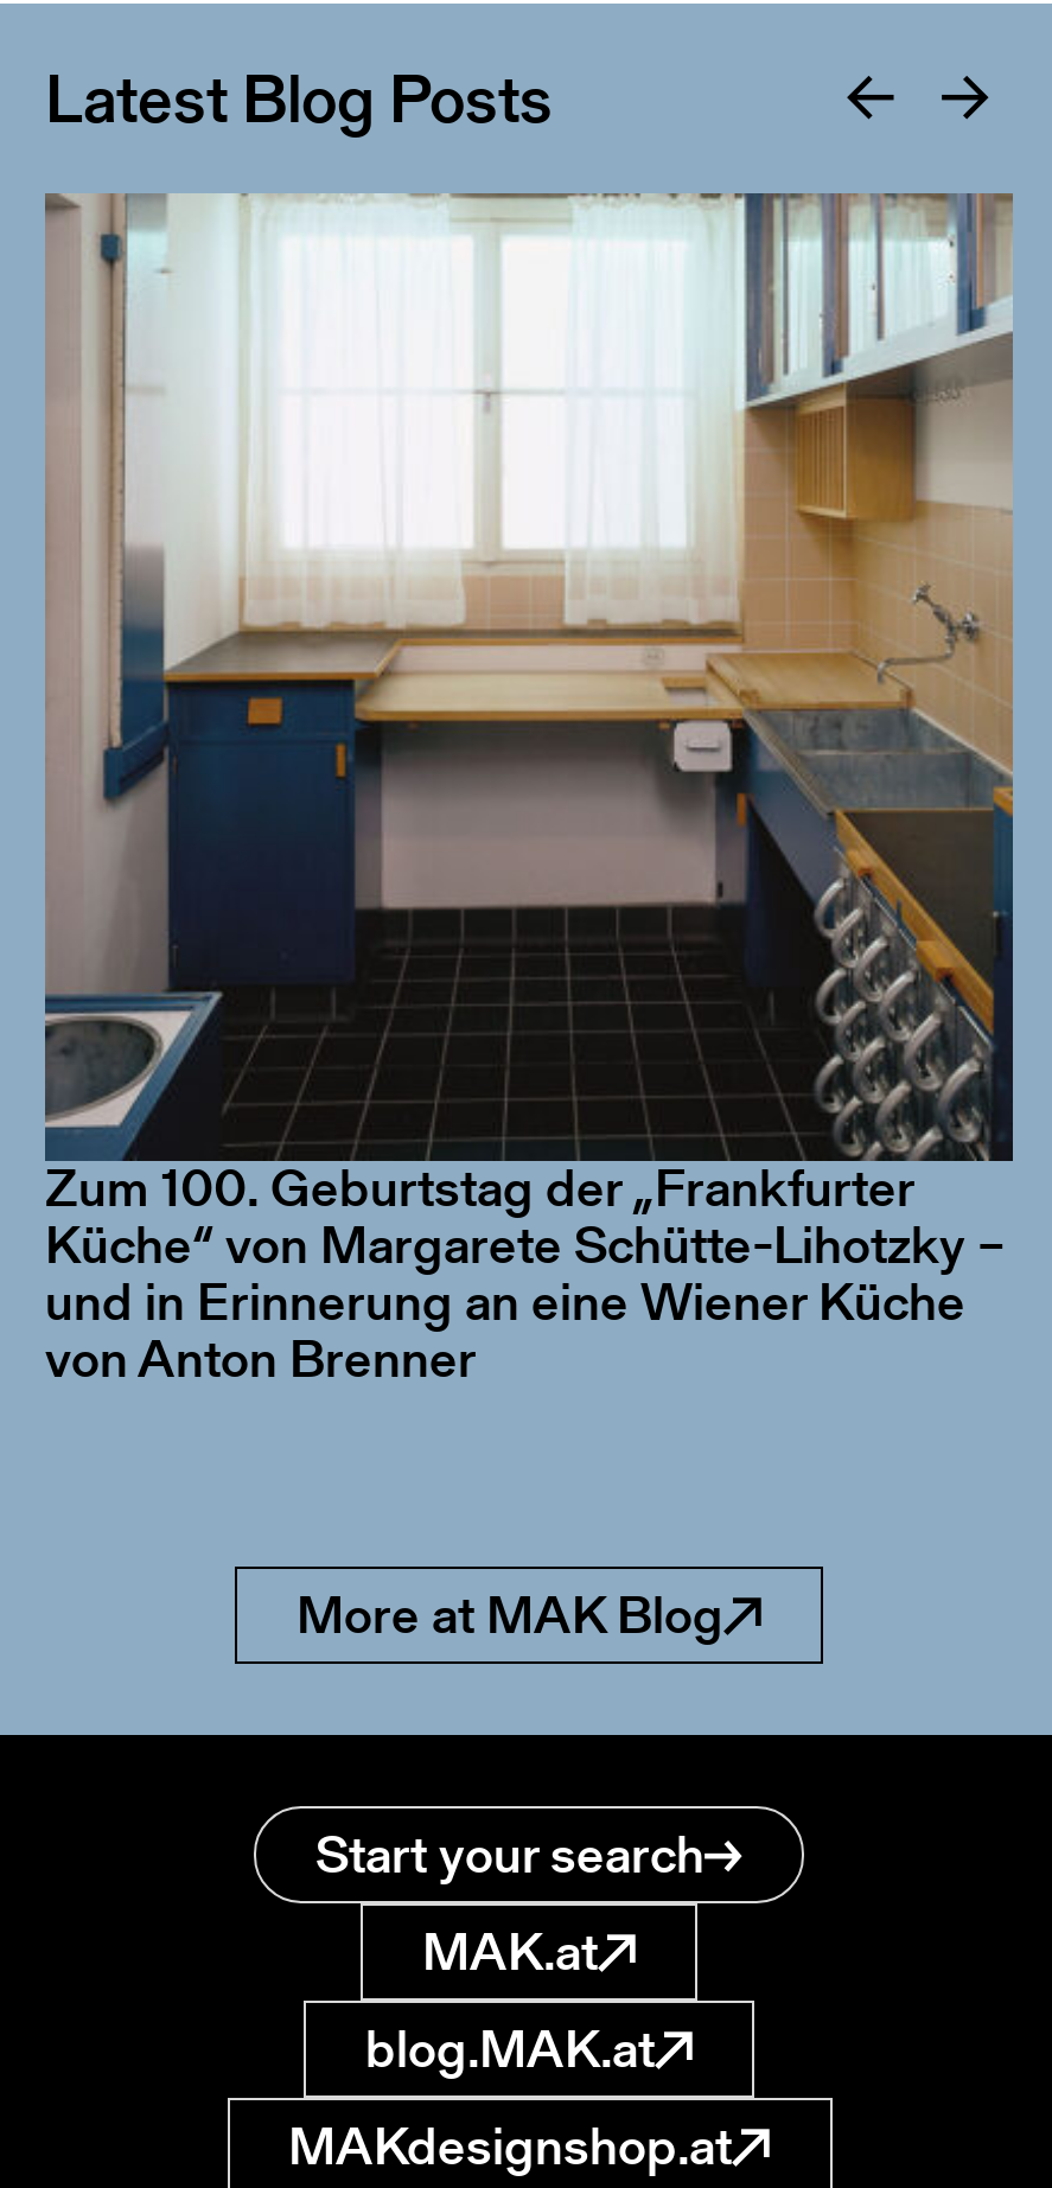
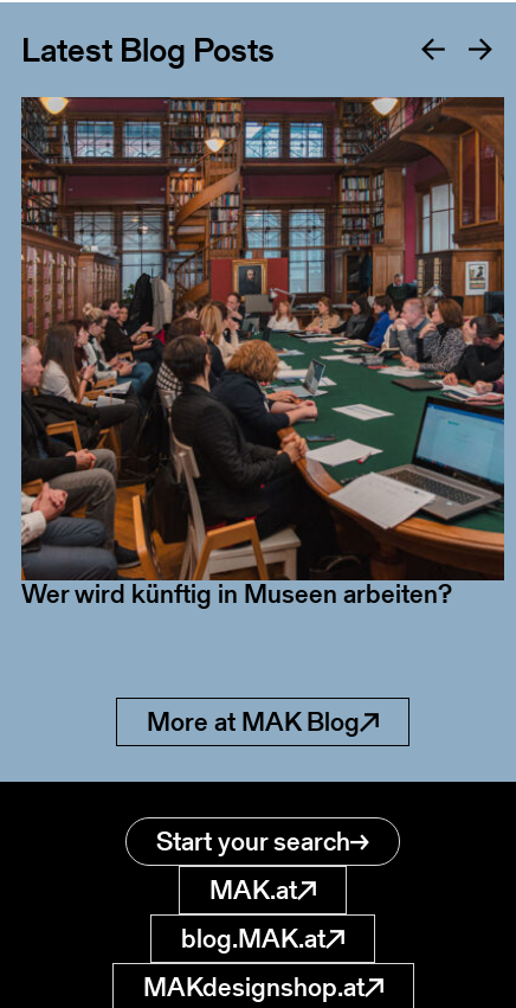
- [image]
+ [image]

- Zum 100. Geburtstag der „Frankfurter
- Küche“ von Margarete Schütte-Lihotzky –
- und in Erinnerung an eine Wiener Küche
- von Anton Brenner
+ Wer wird künftig in Museen arbeiten?
